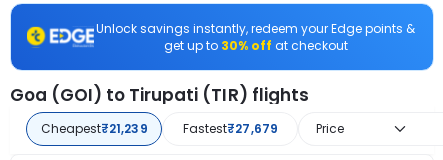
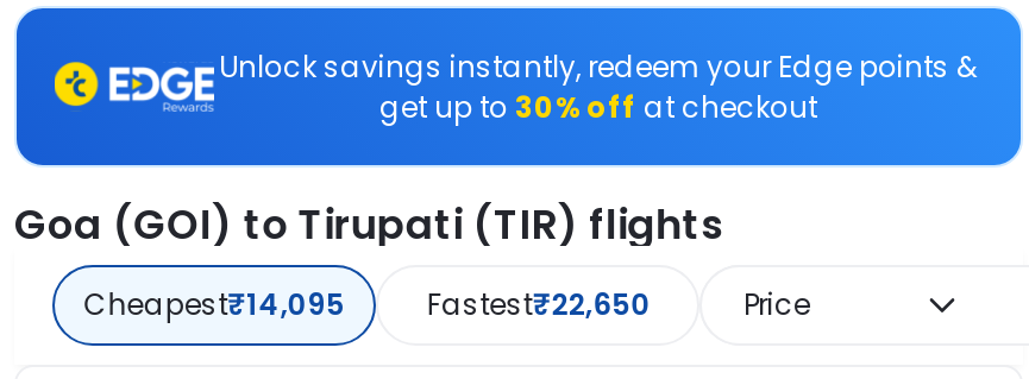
- Cheapest₹21,239
+ Cheapest₹14,095

- Fastest₹27,679
+ Fastest₹22,650
